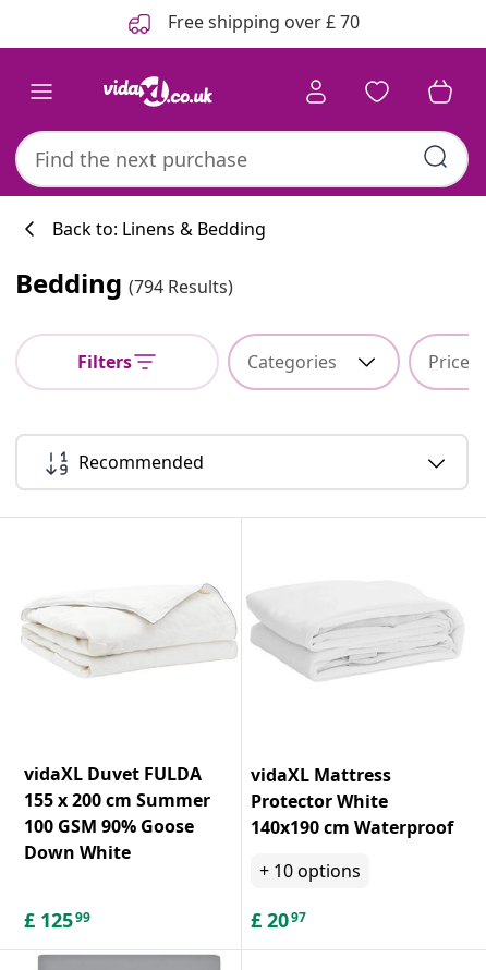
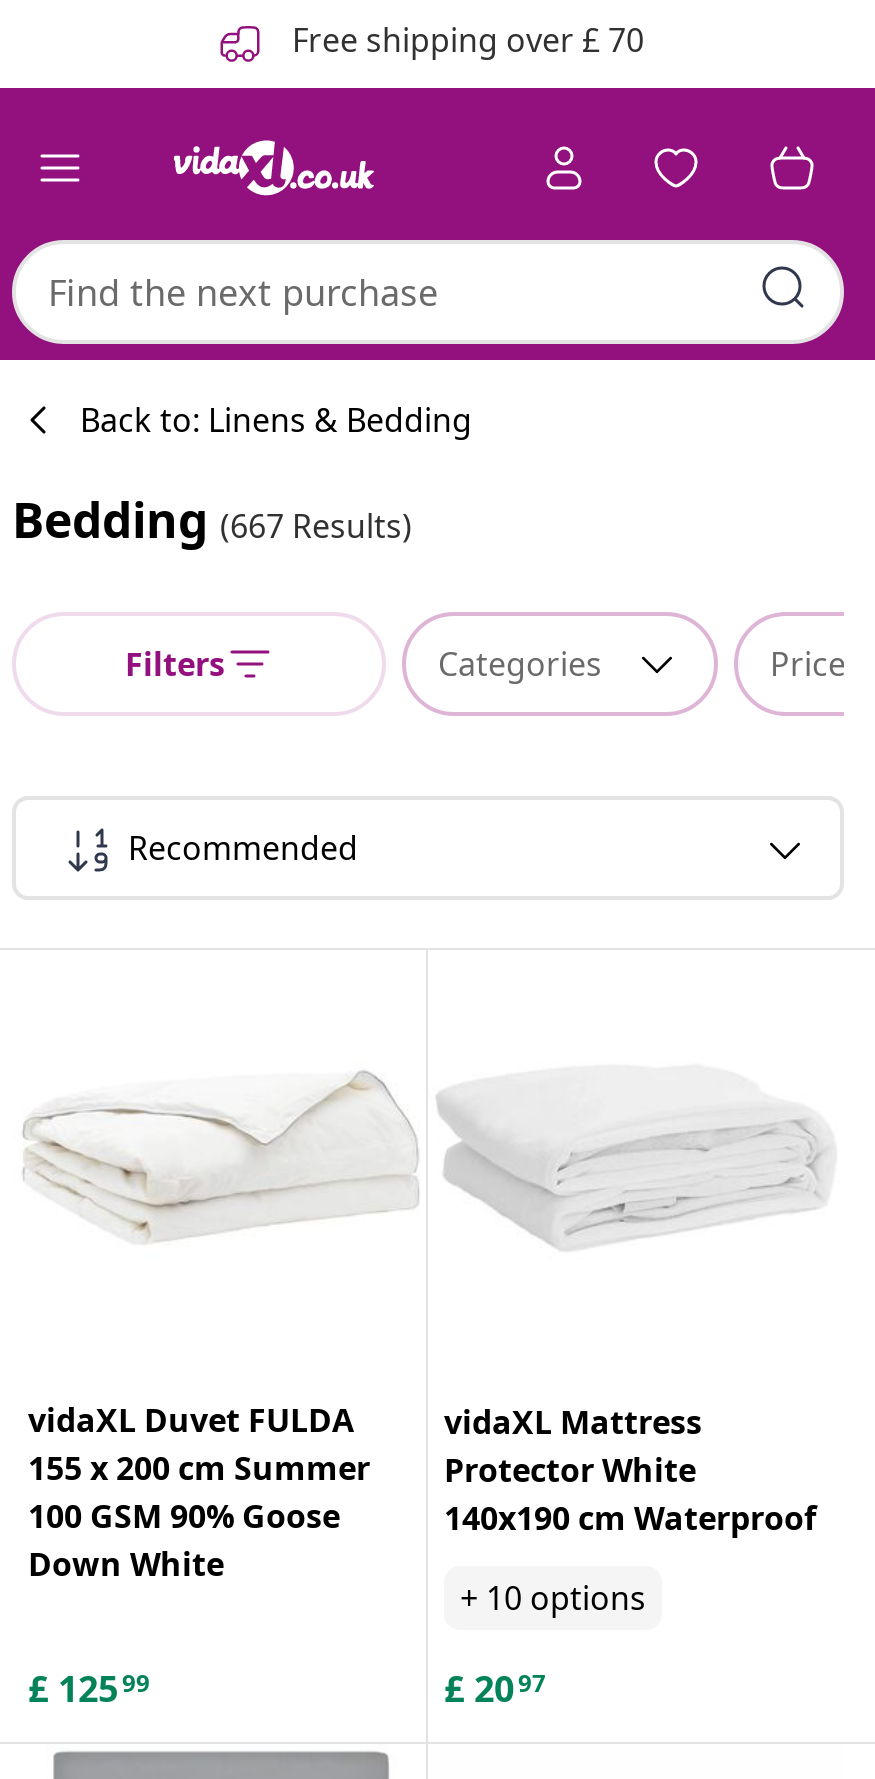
- Bedding (794 Results)
+ Bedding (667 Results)
